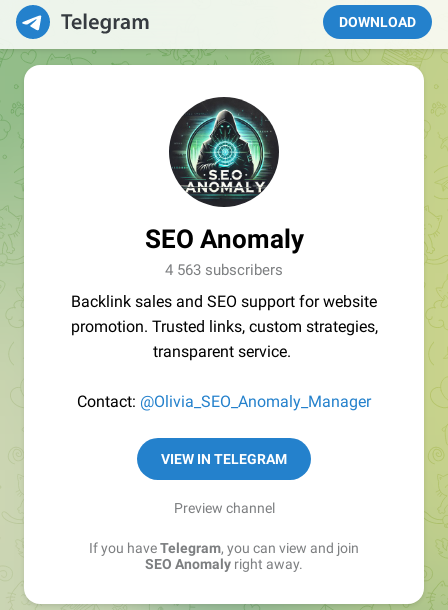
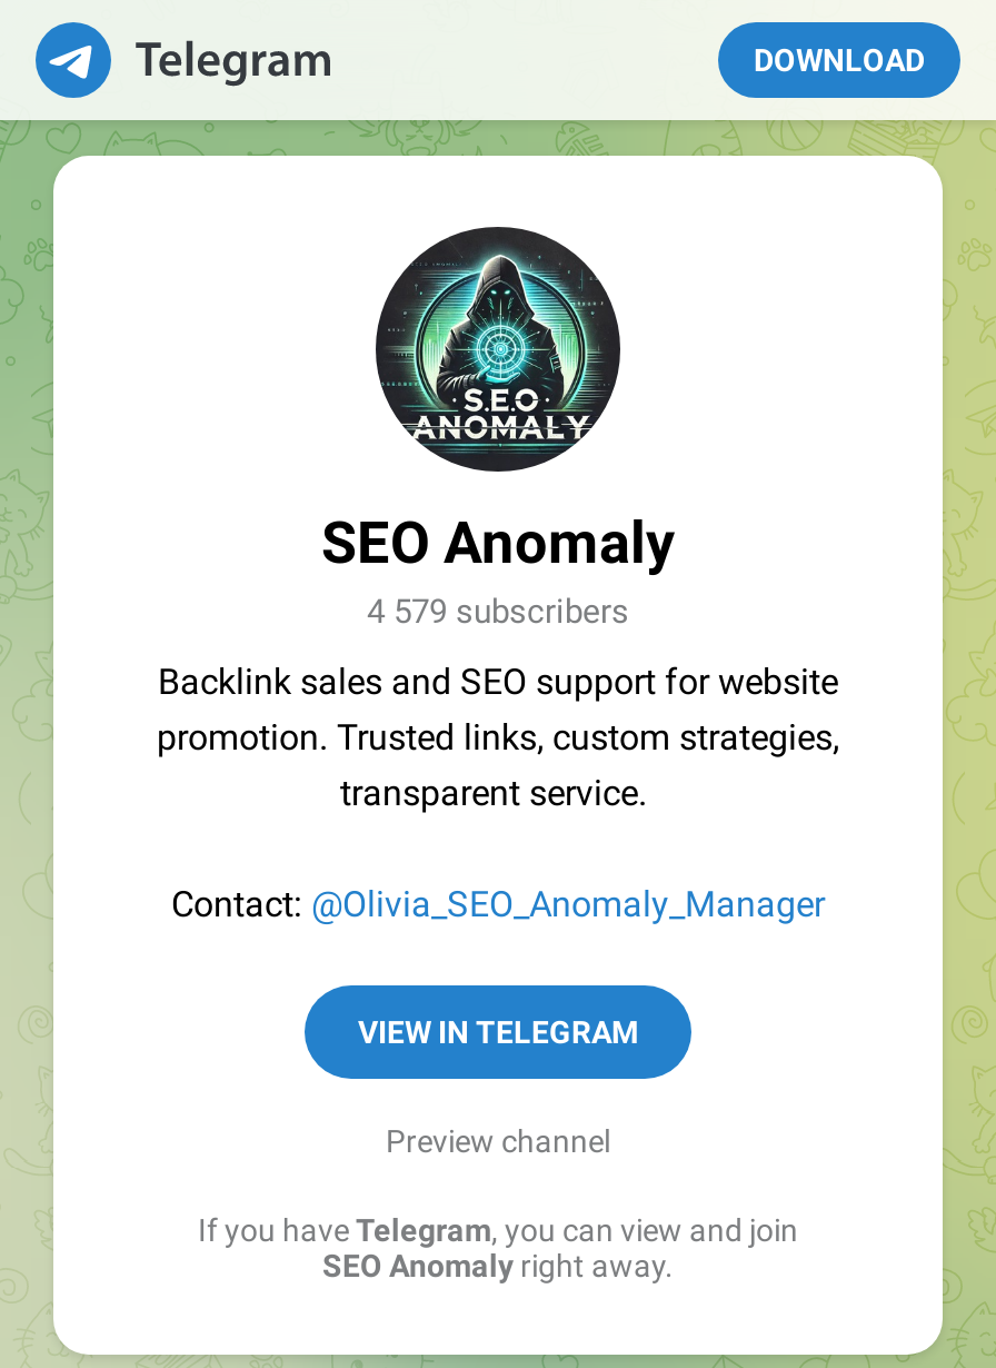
- 4 563 subscribers
+ 4 579 subscribers
